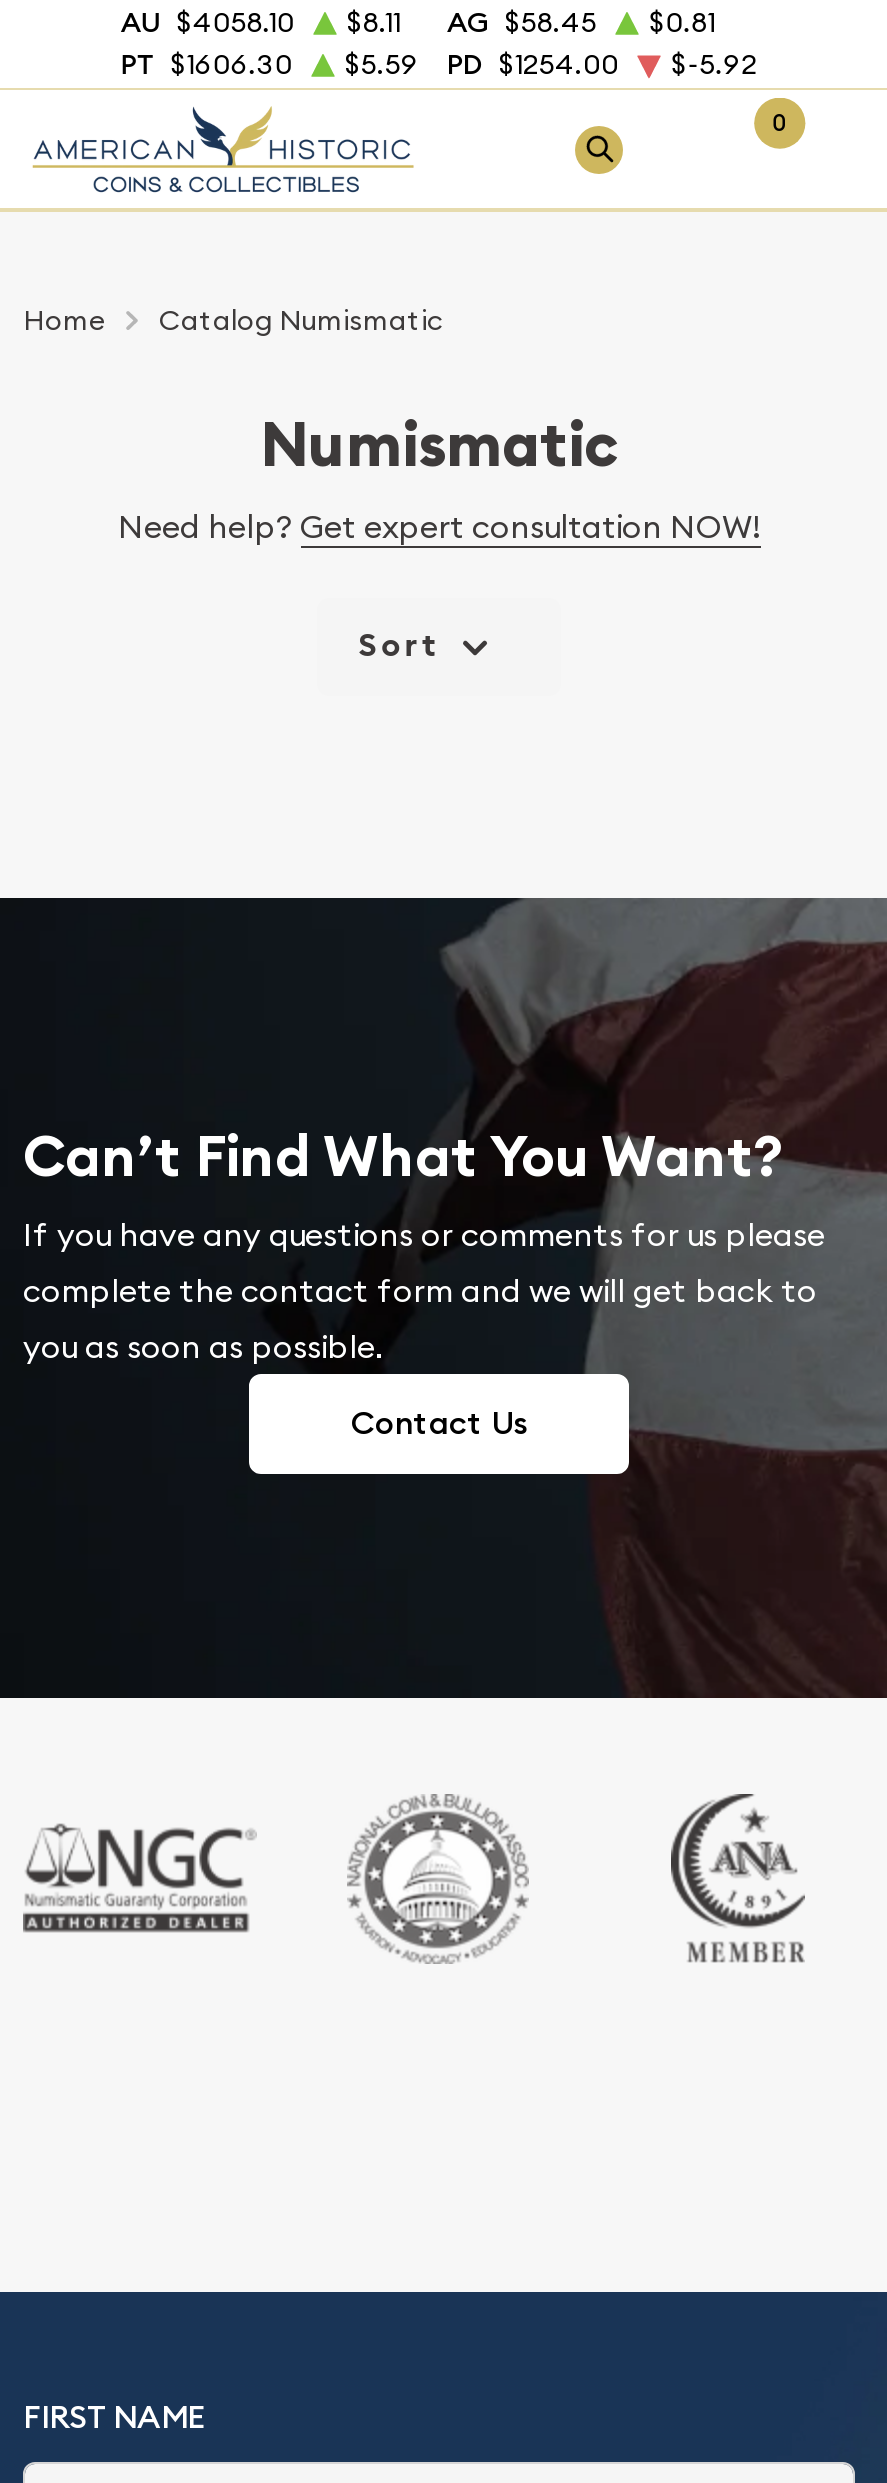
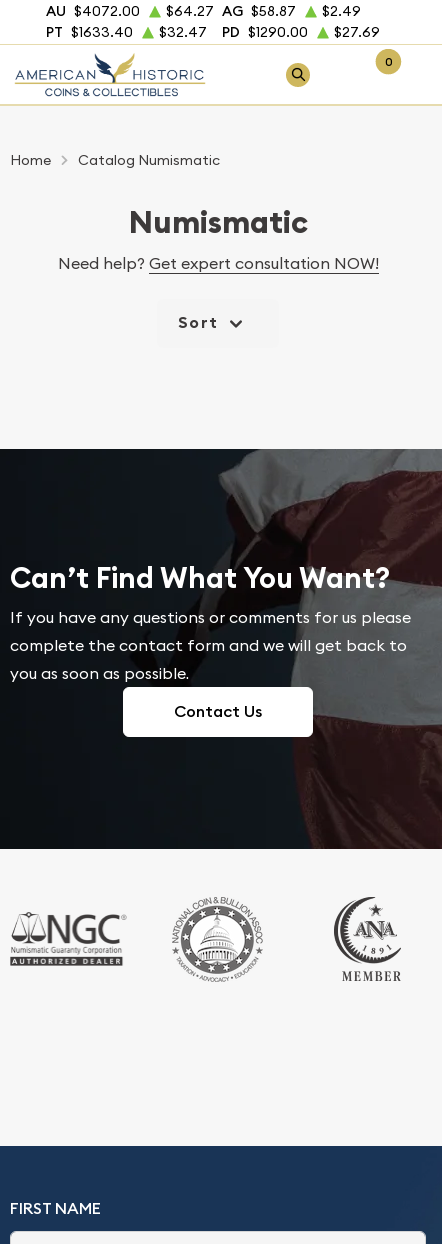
- AU $4058.10
- $8.11
- AG $58.45
- $0.81
- PT $1606.30
- $5.59
- PD $1254.00
- $-5.92
+ AU $4072.00
+ $64.27 AG $58.87
+ $2.49
+ PT $1633.40
+ $32.47
+ PD $1290.00
+ $27.69
